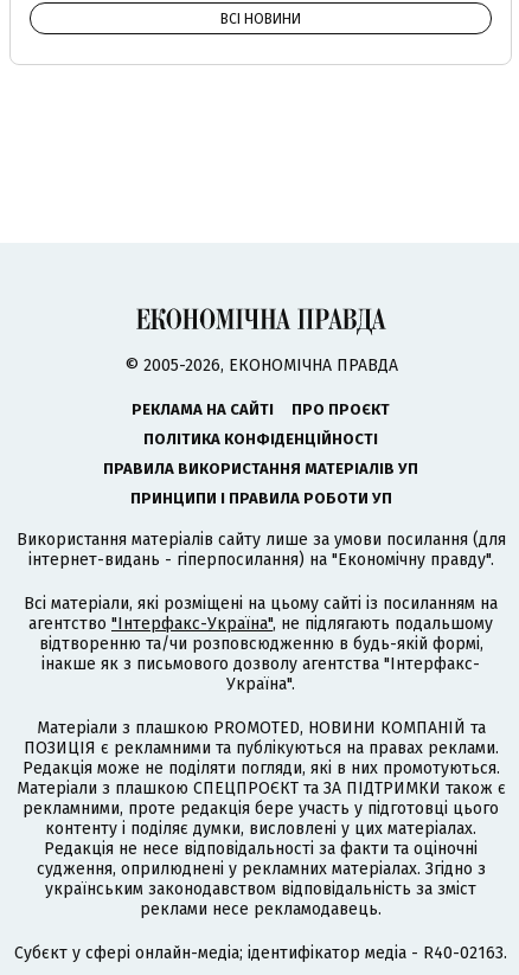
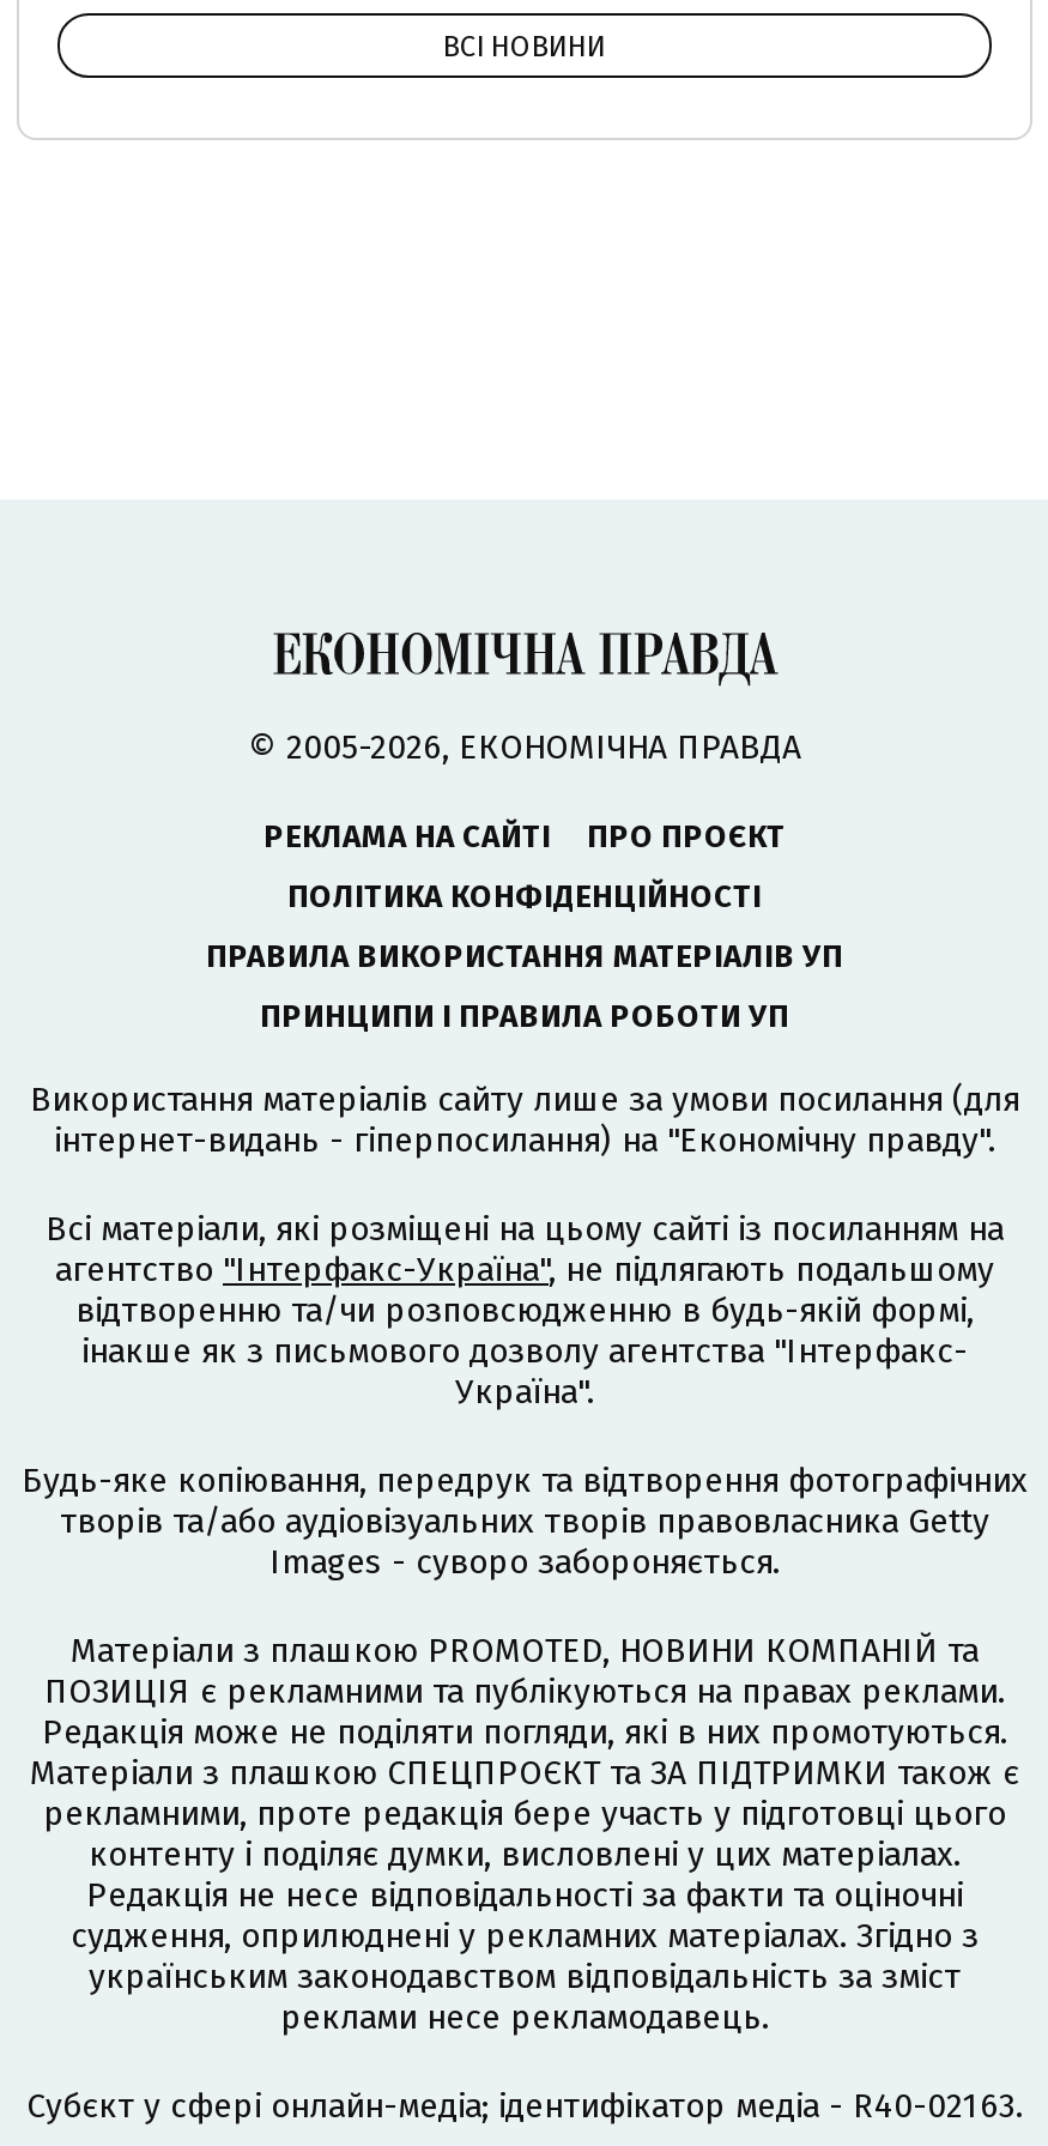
+ Будь-яке копіювання, передрук та відтворення фотографічних
+ творів та/або аудіовізуальних творів правовласника Getty
+ Images - суворо забороняється.
